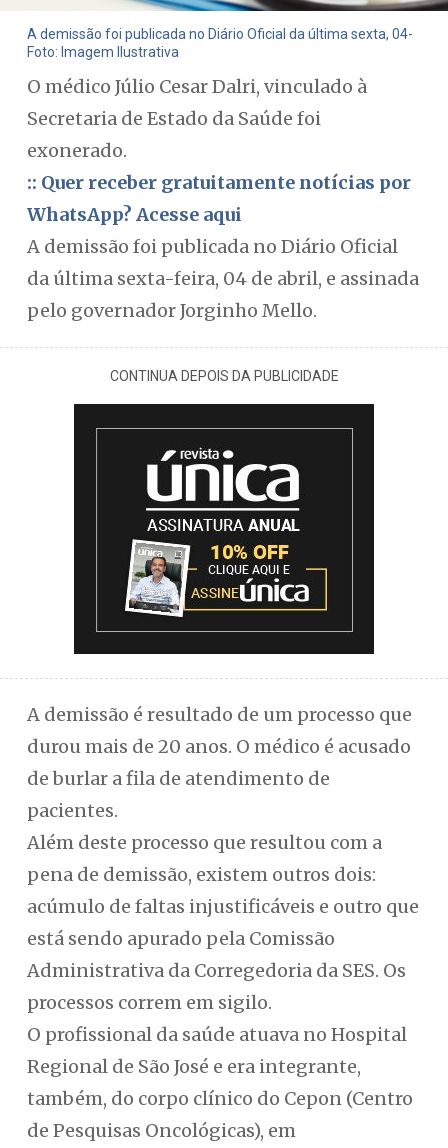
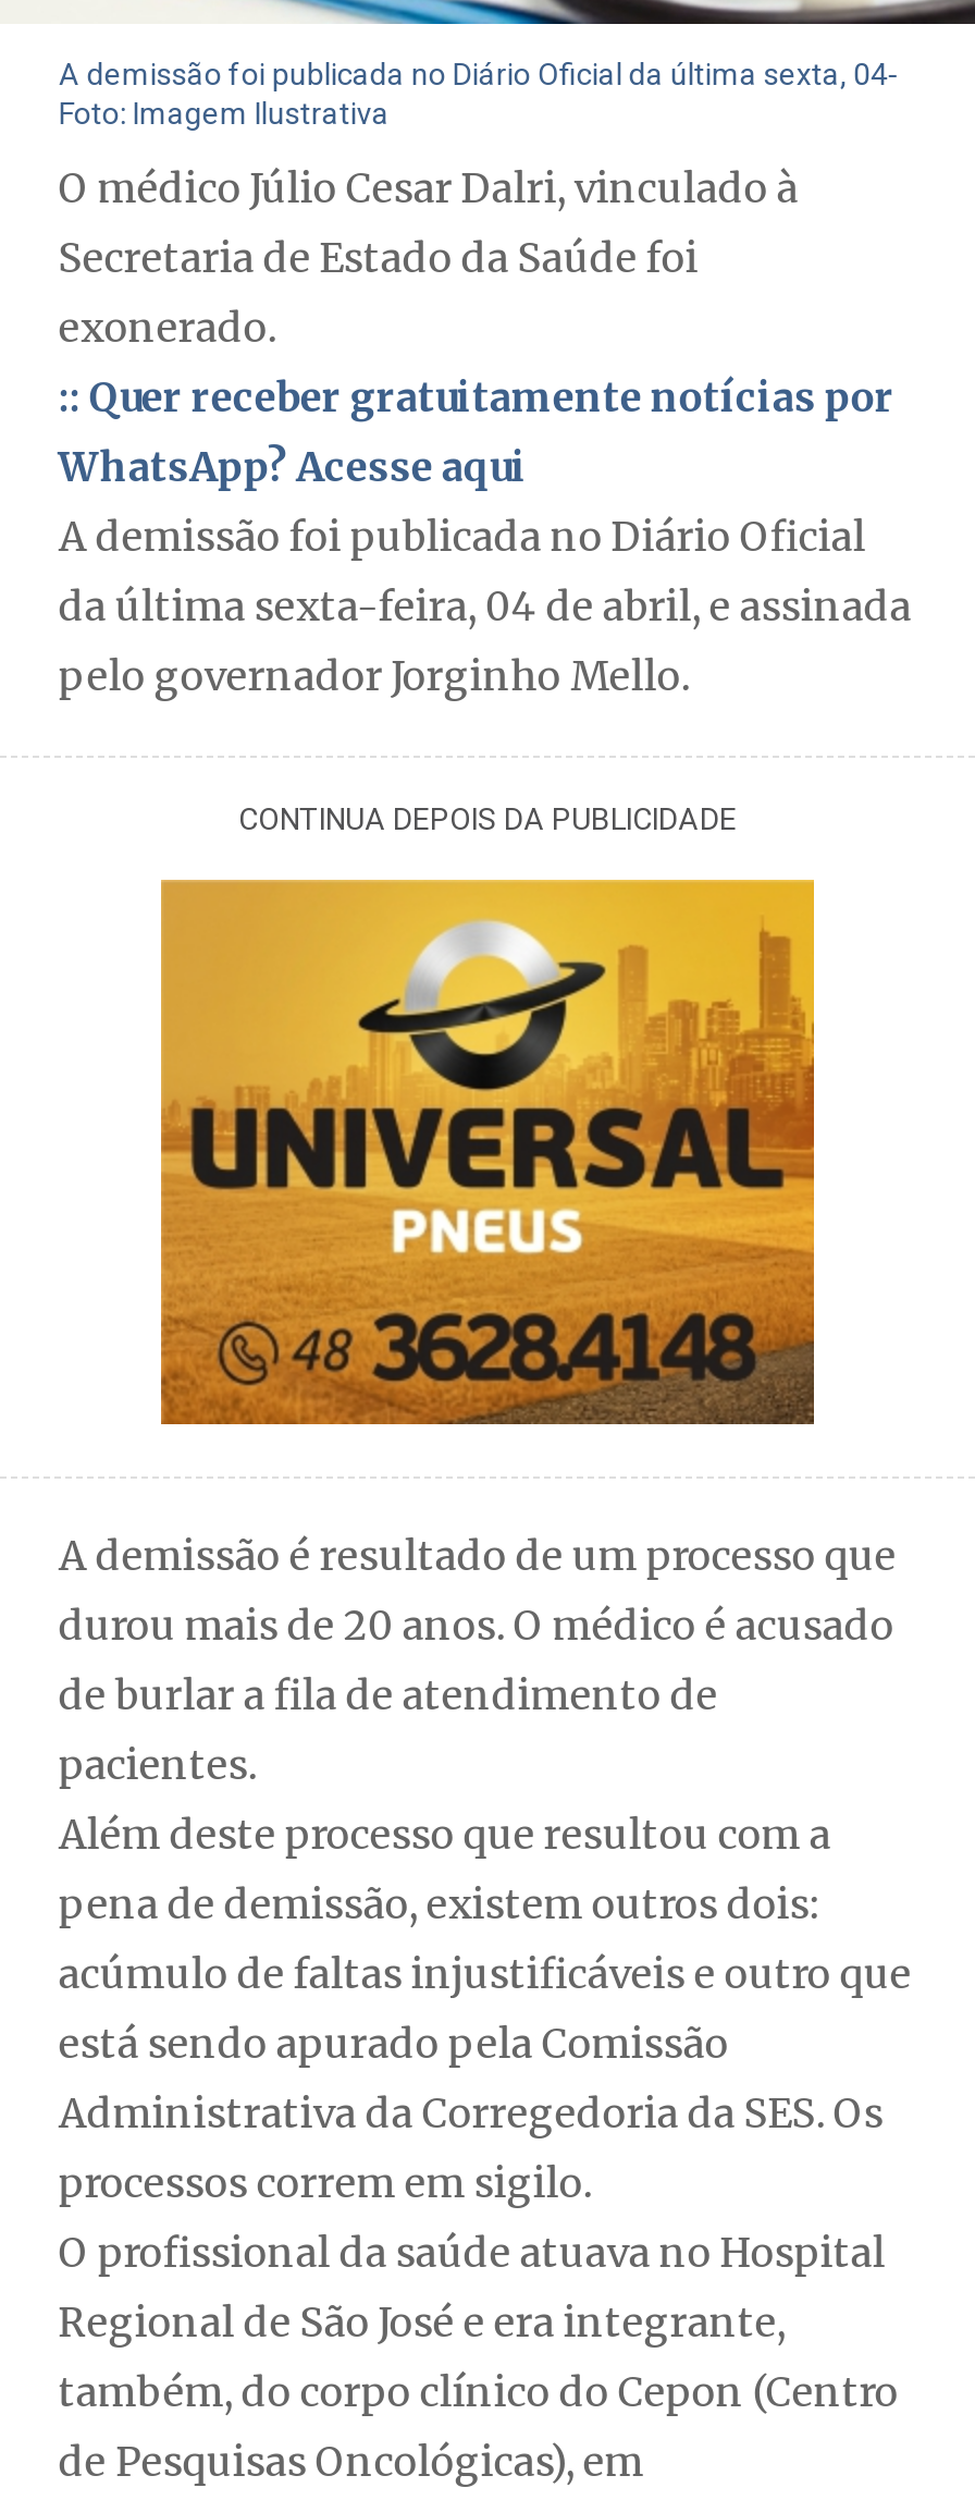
- [image]
+ [image]
